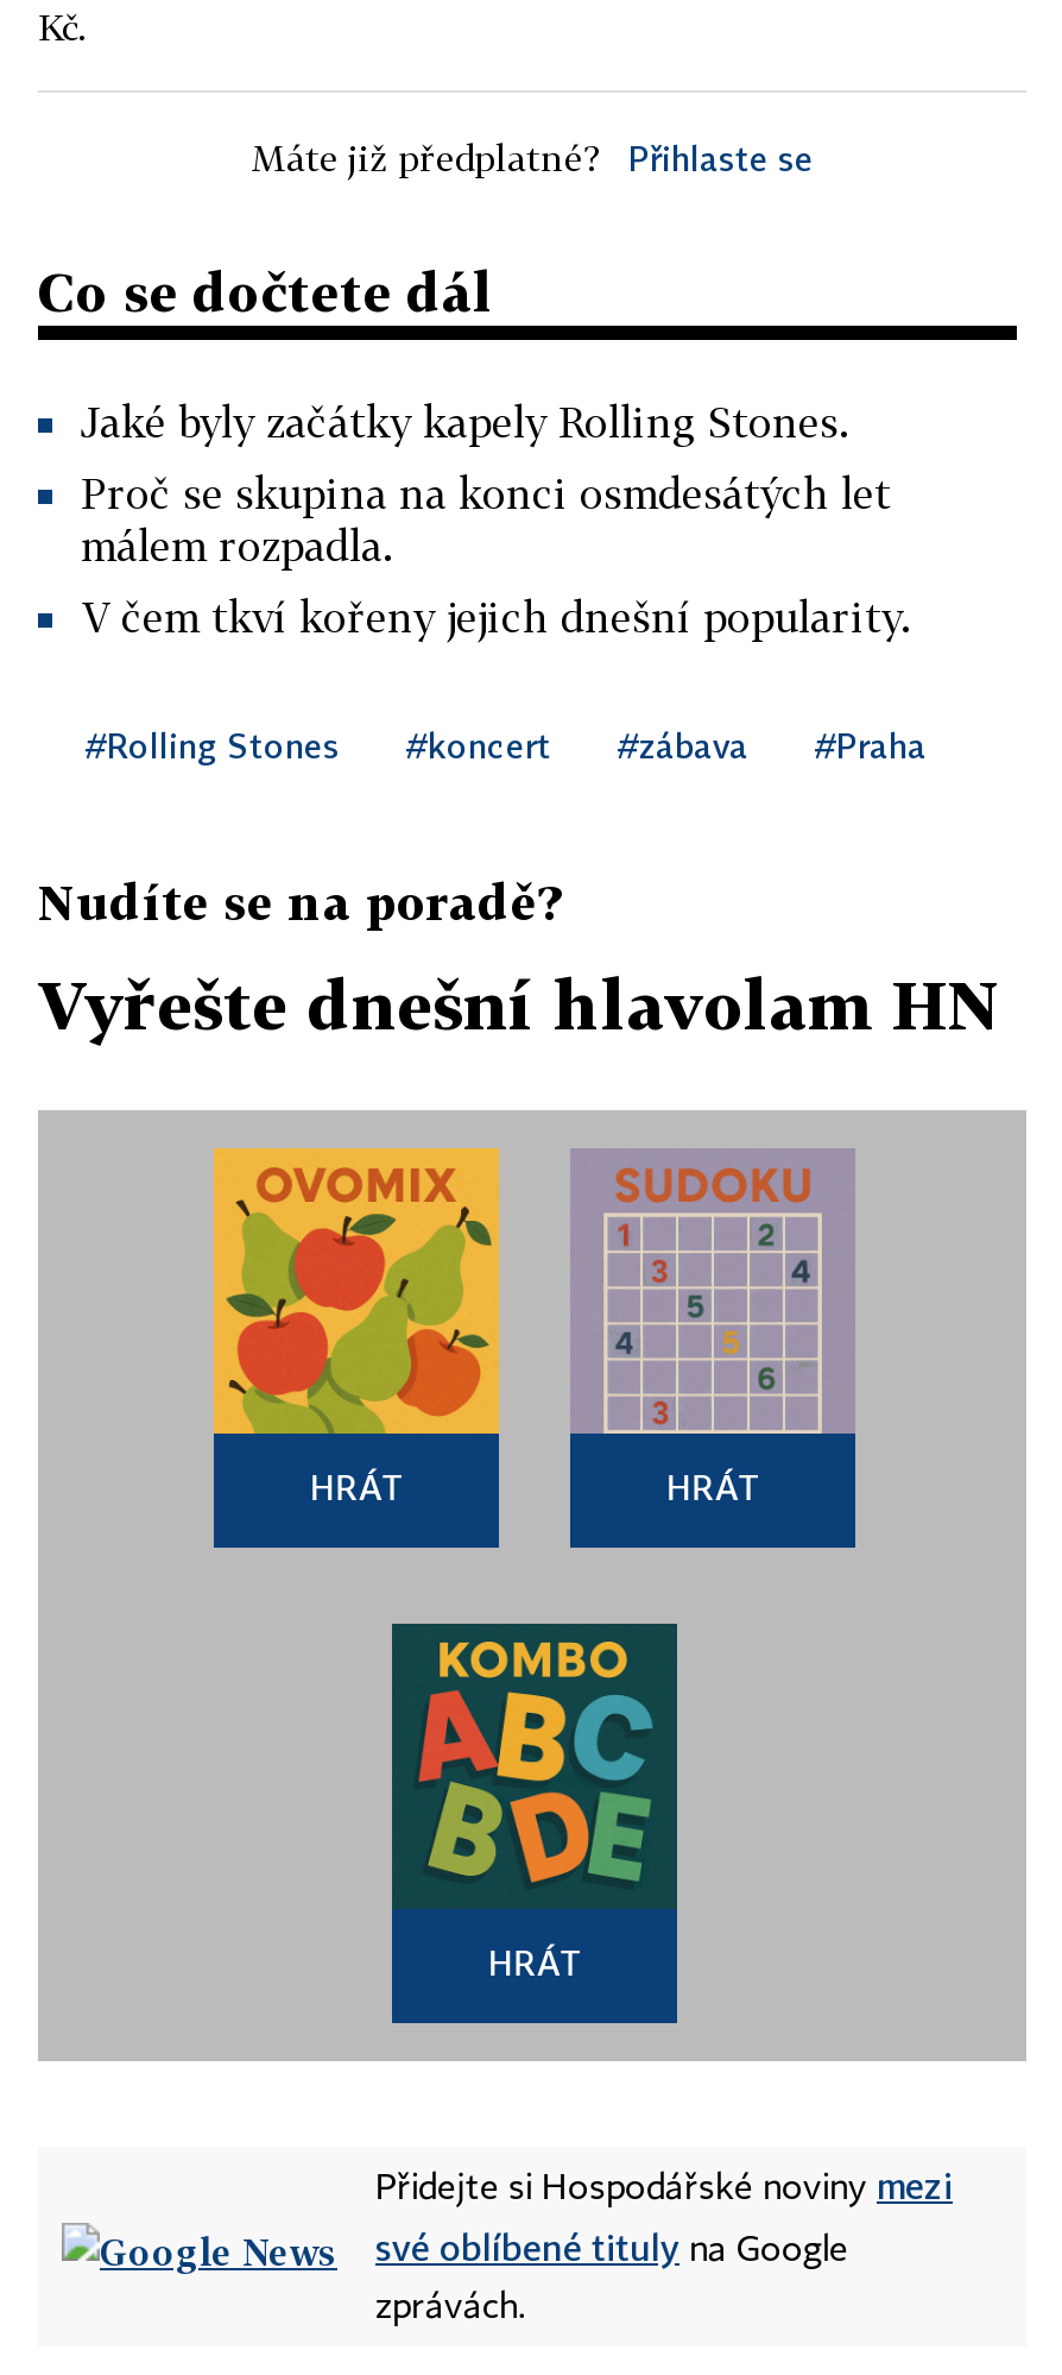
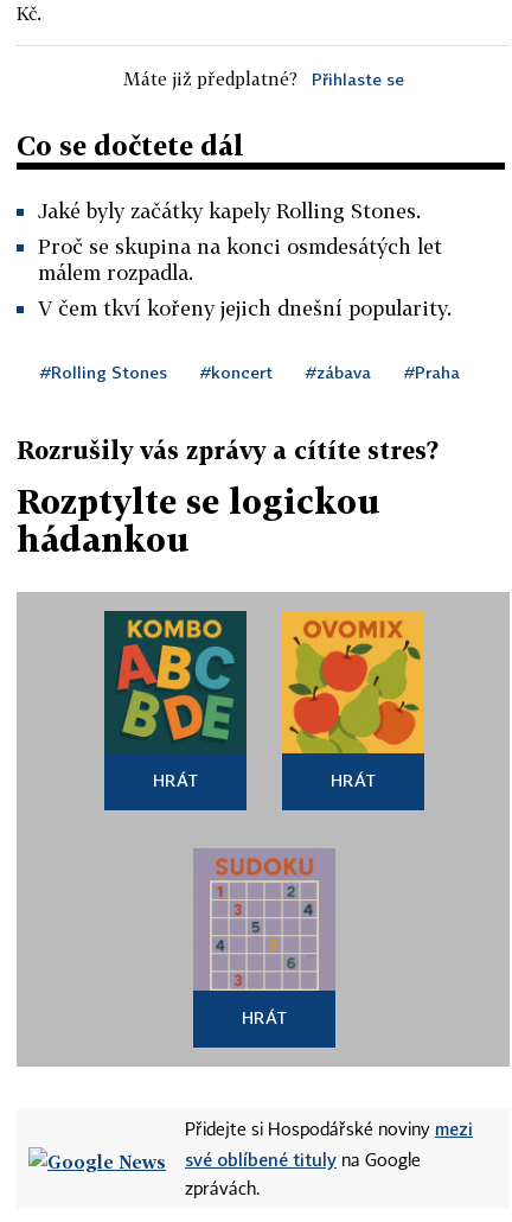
- Nudíte se na poradě?
+ Rozrušily vás zprávy a cítíte stres?

- Vyřešte dnešní hlavolam HN
+ Rozptylte se logickou
+ hádankou

moved down: [image]

moved up: [image]
